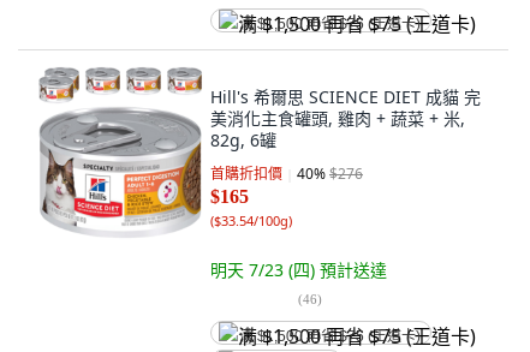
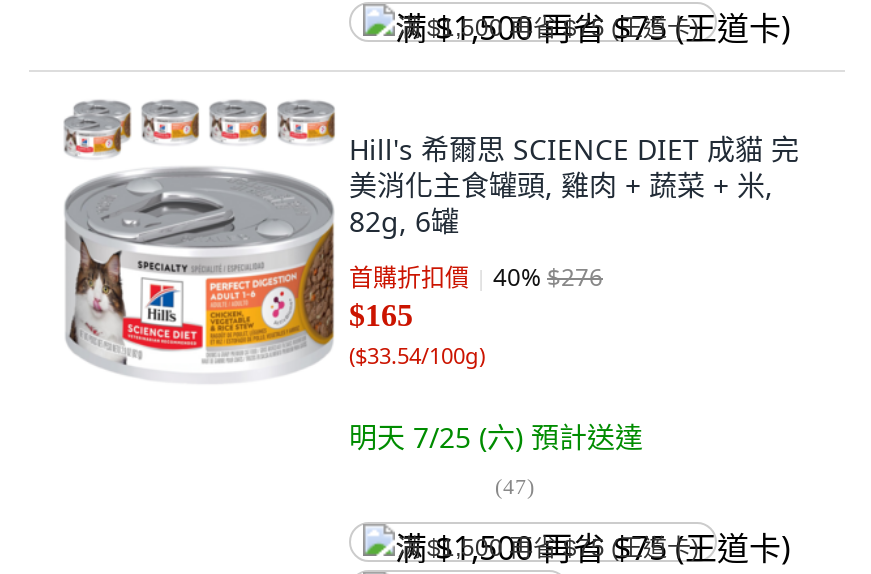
- 明天 7/23 (四)預計送達
+ 明天 7/25 (六)預計送達

- (46)
+ (47)
